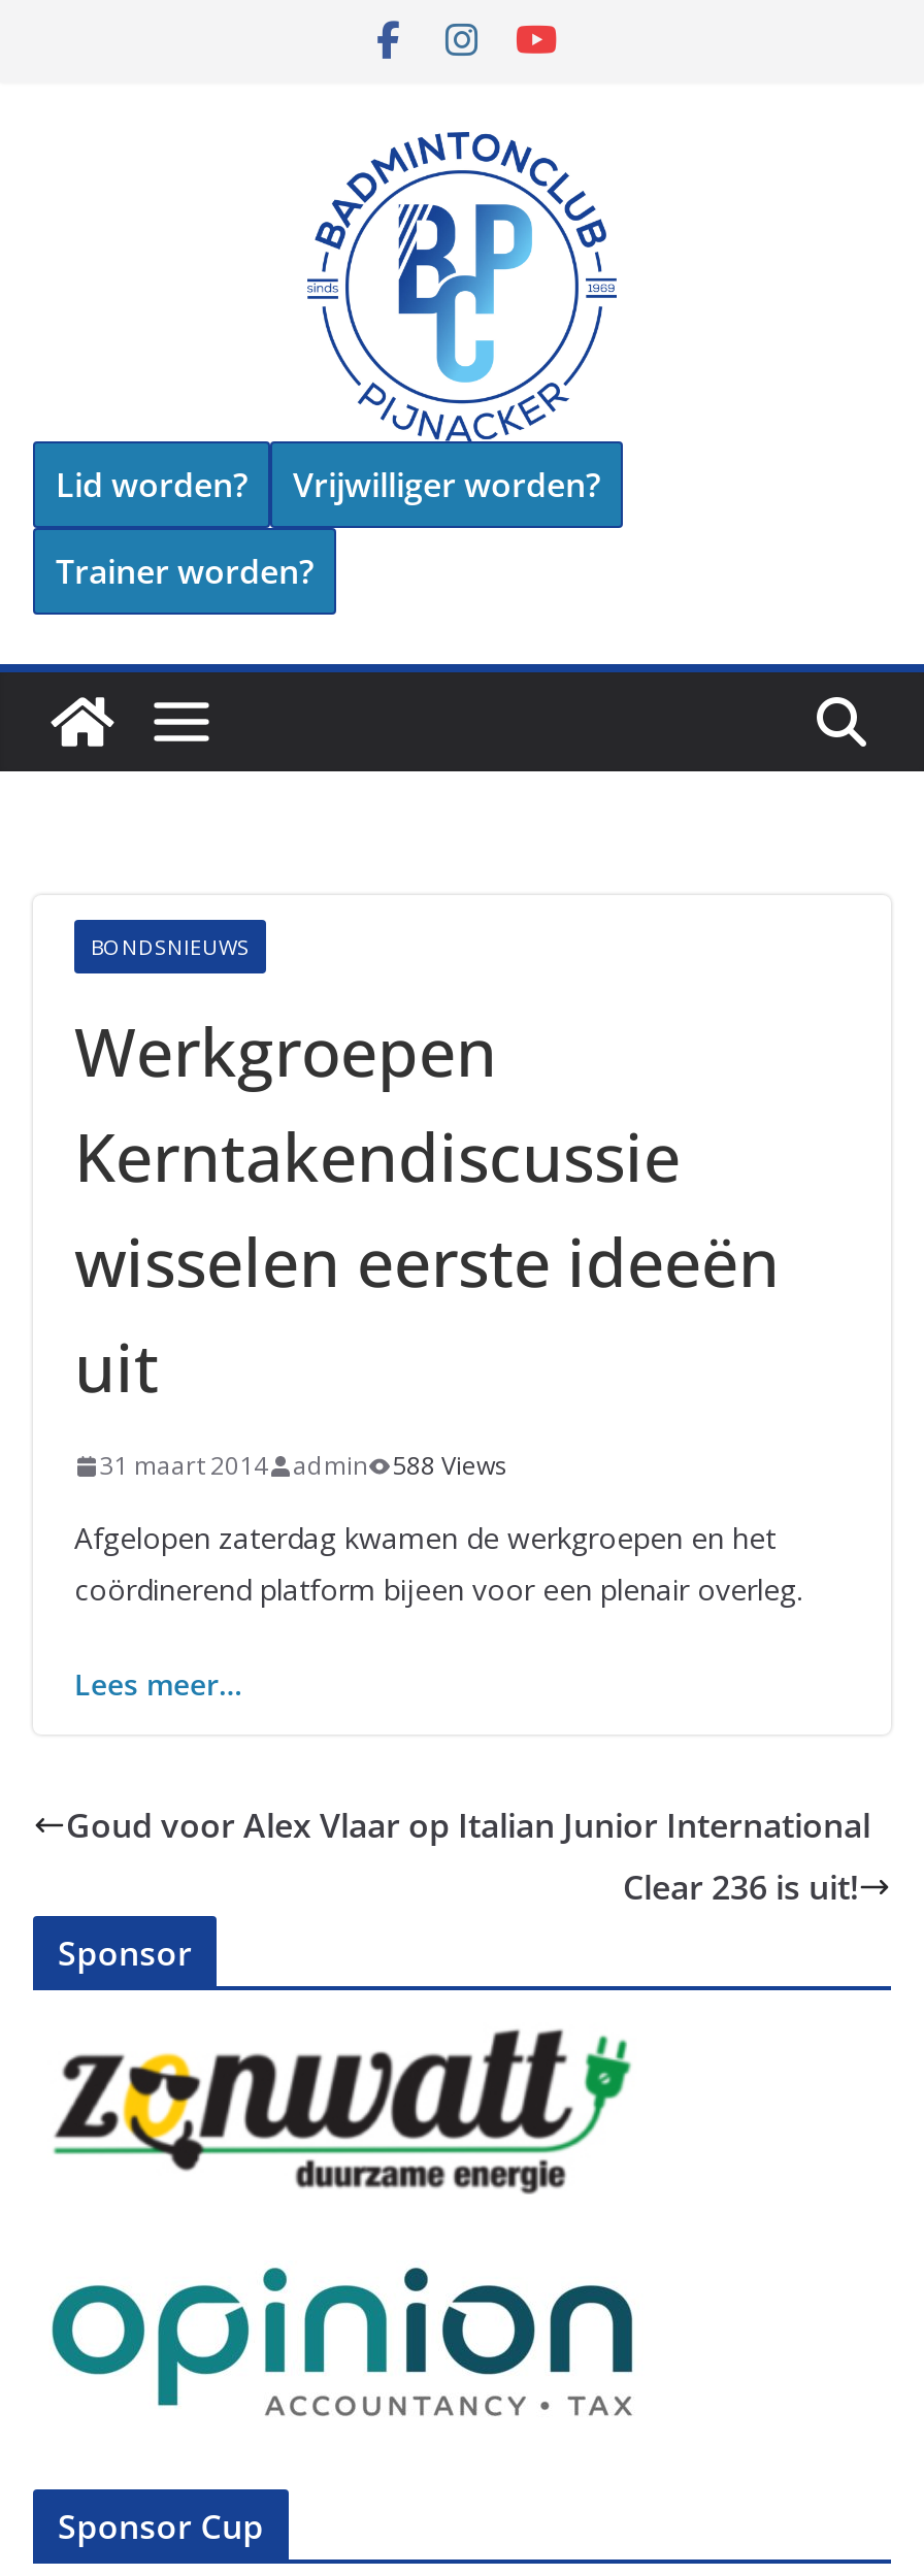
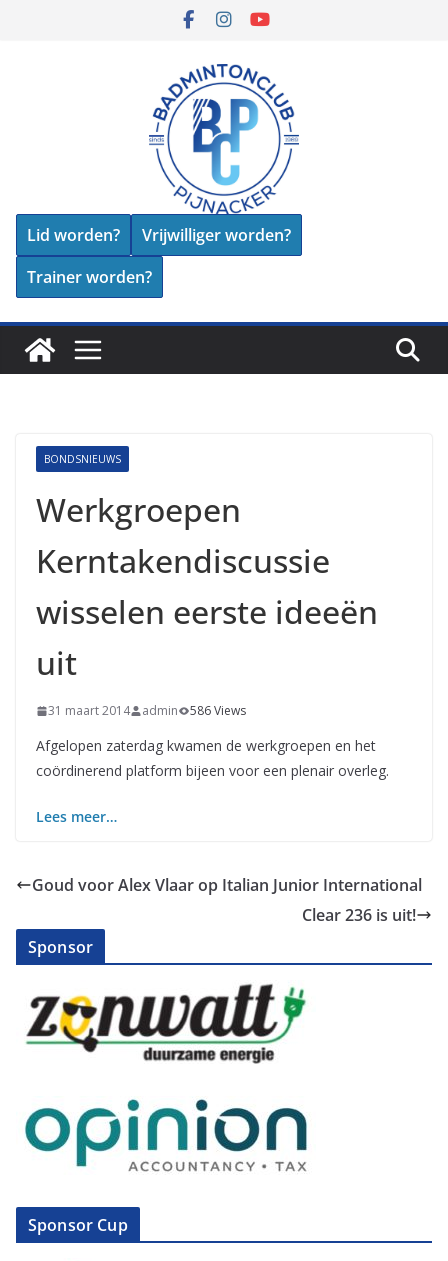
- 31 maart 2014 admin 588 Views
+ 31 maart 2014 admin 586 Views
